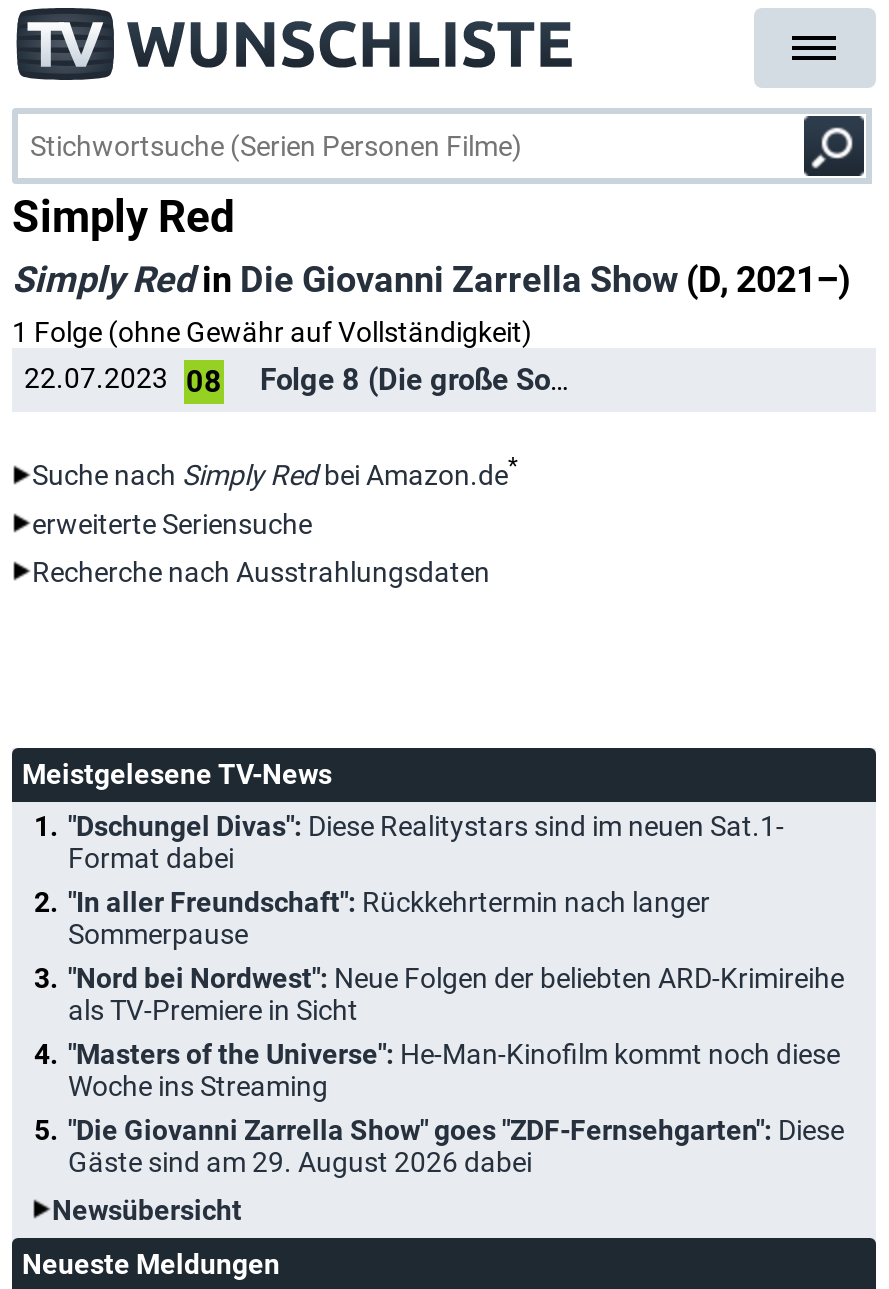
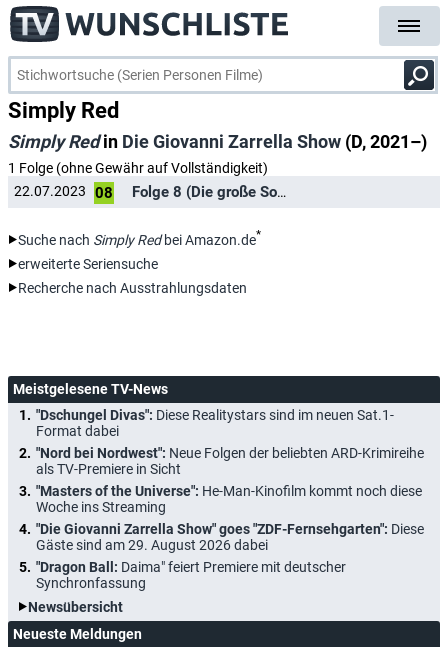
- "In aller Freundschaft": Rückkehrtermin nach langer
- Sommerpause

moved up: "Nord bei Nordwest": Neue Folgen der beliebten ARD-Krimireihe | als TV-Premiere in Sicht | "Masters of the Universe": He-Man-Kinofilm kommt noch diese | Woche ins Streaming | "Die Giovanni Zarrella Show" goes "ZDF-Fernsehgarten": Diese | Gäste sind am 29. August 2026 dabei

+ "Dragon Ball: Daima" feiert Premiere mit deutscher
+ Synchronfassung
